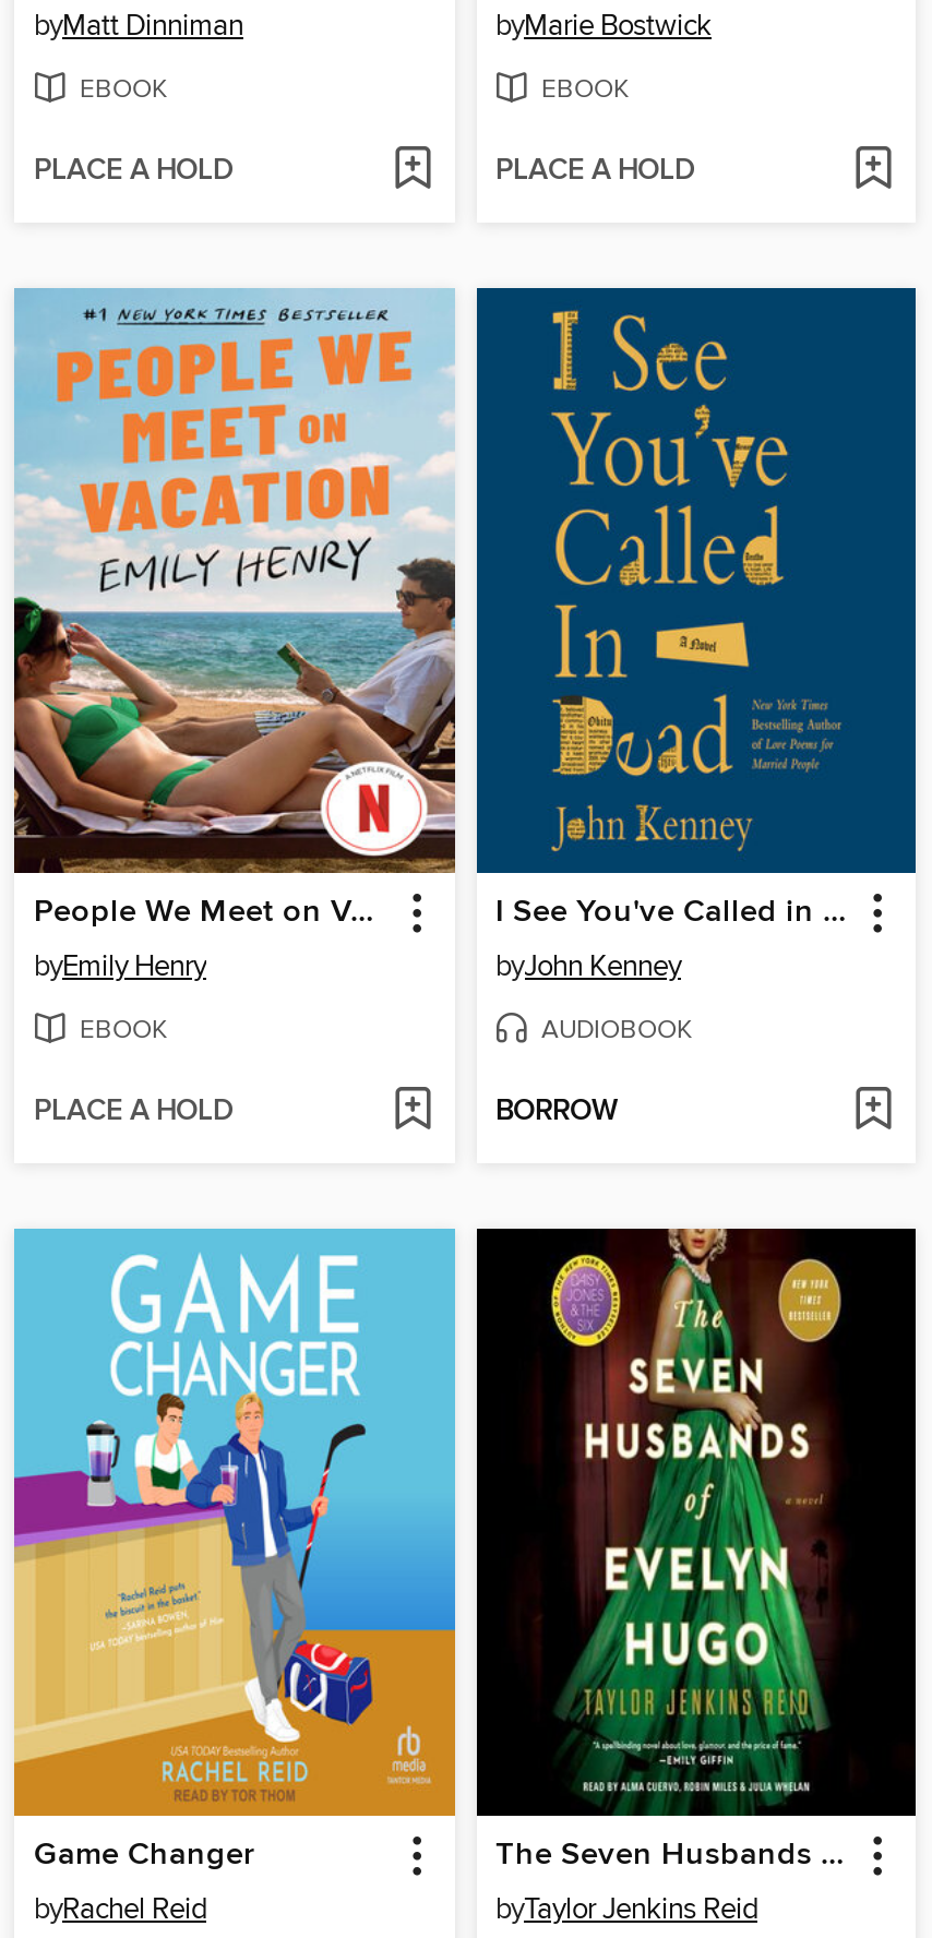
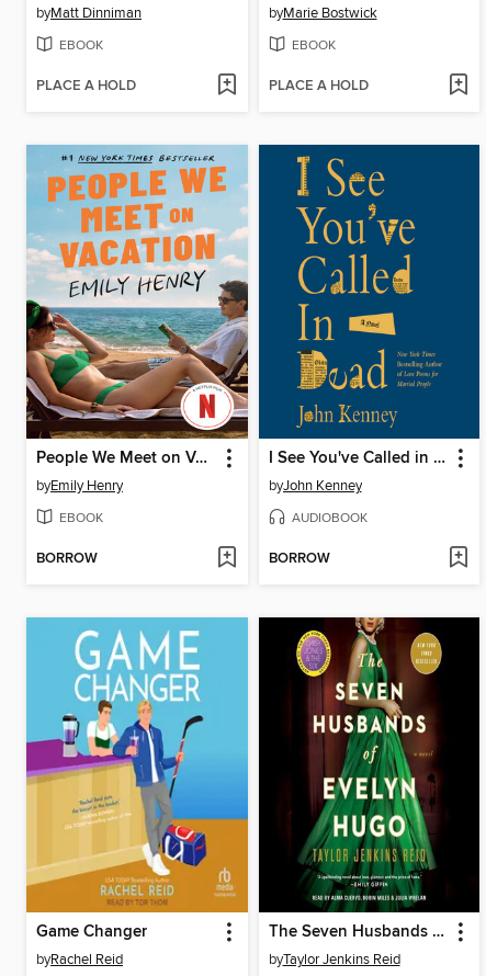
- PLACE A HOLD
+ BORROW
